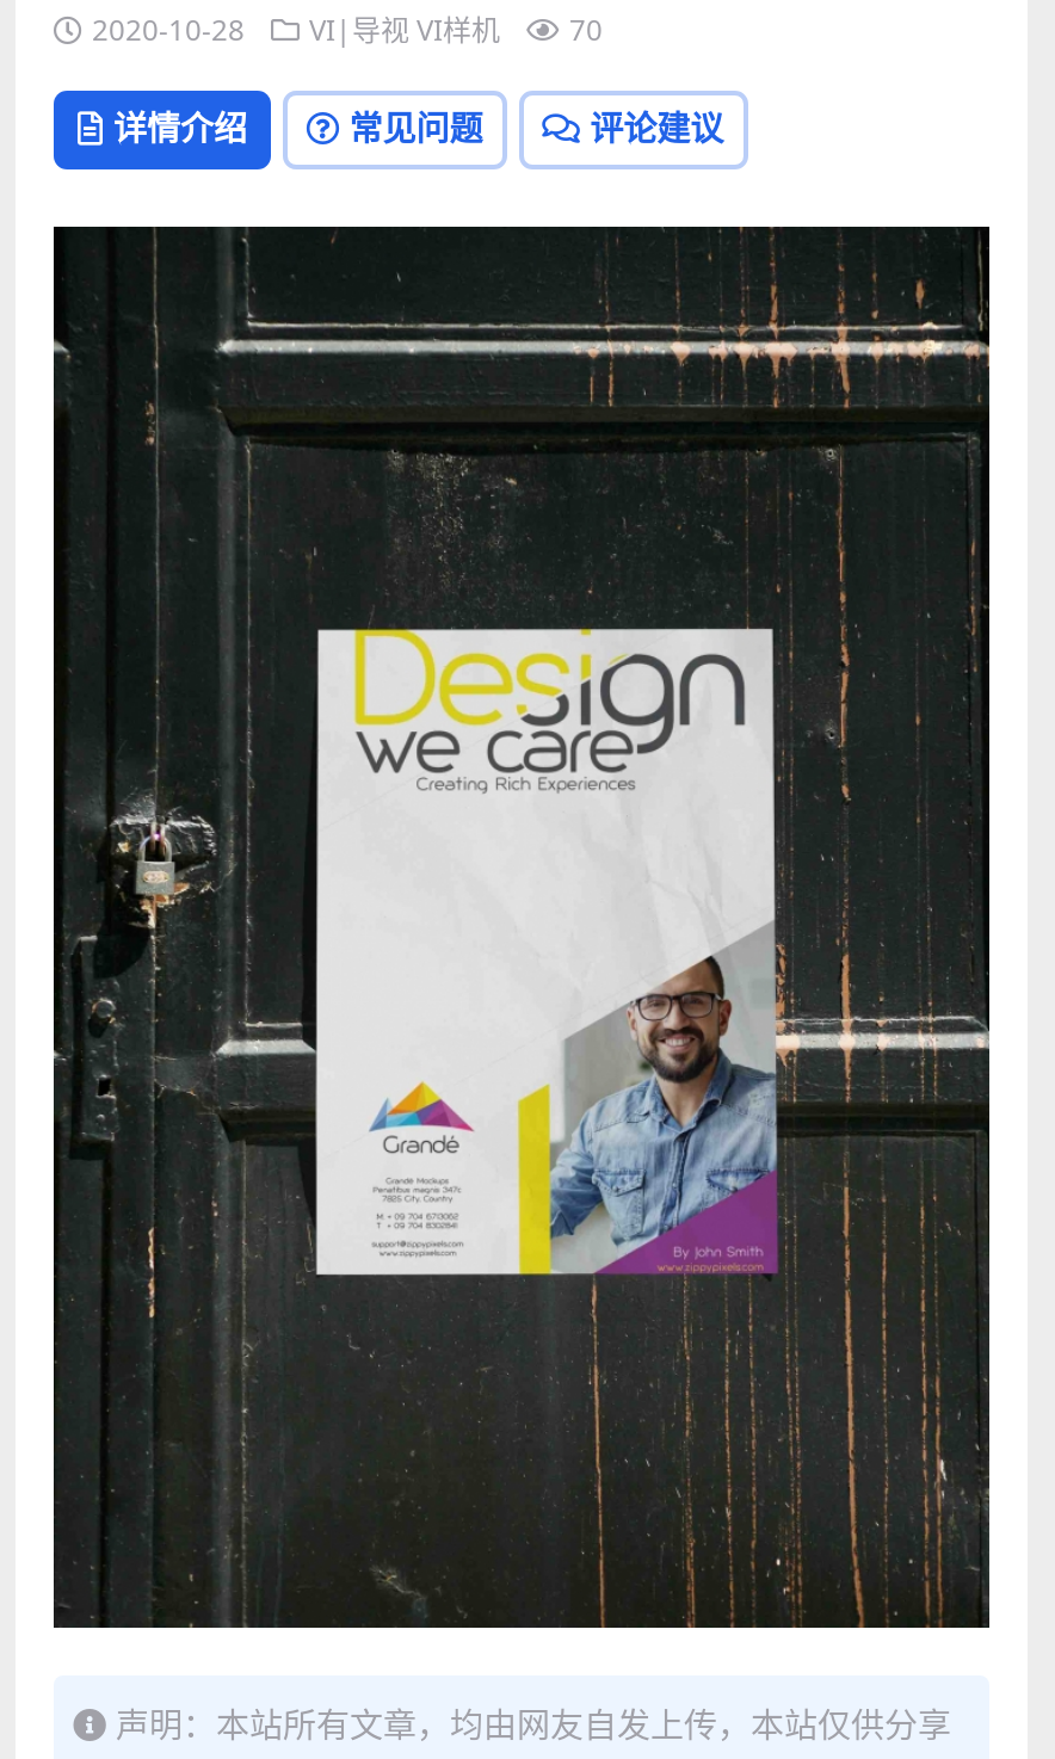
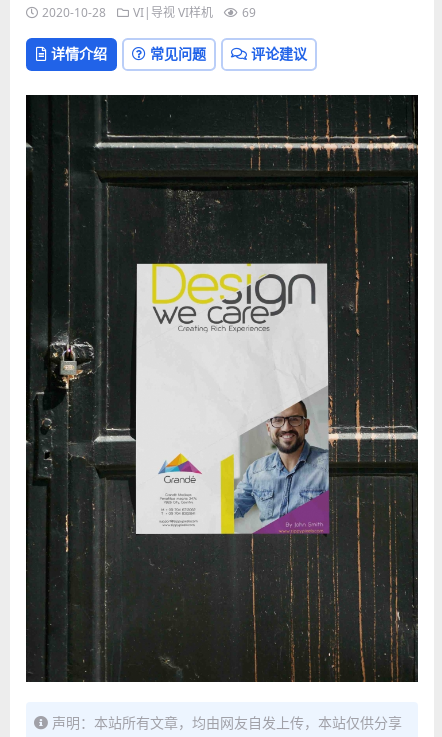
- 70
+ 69
